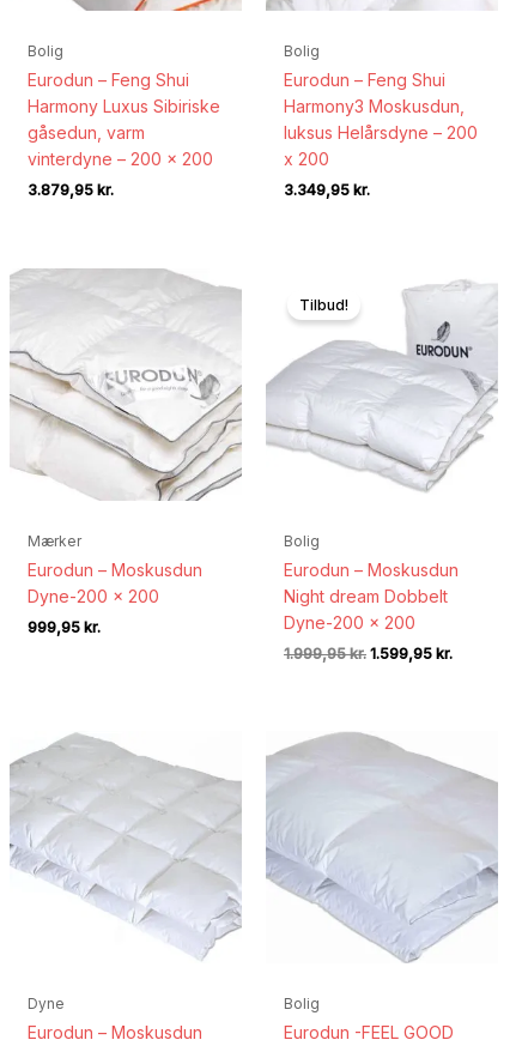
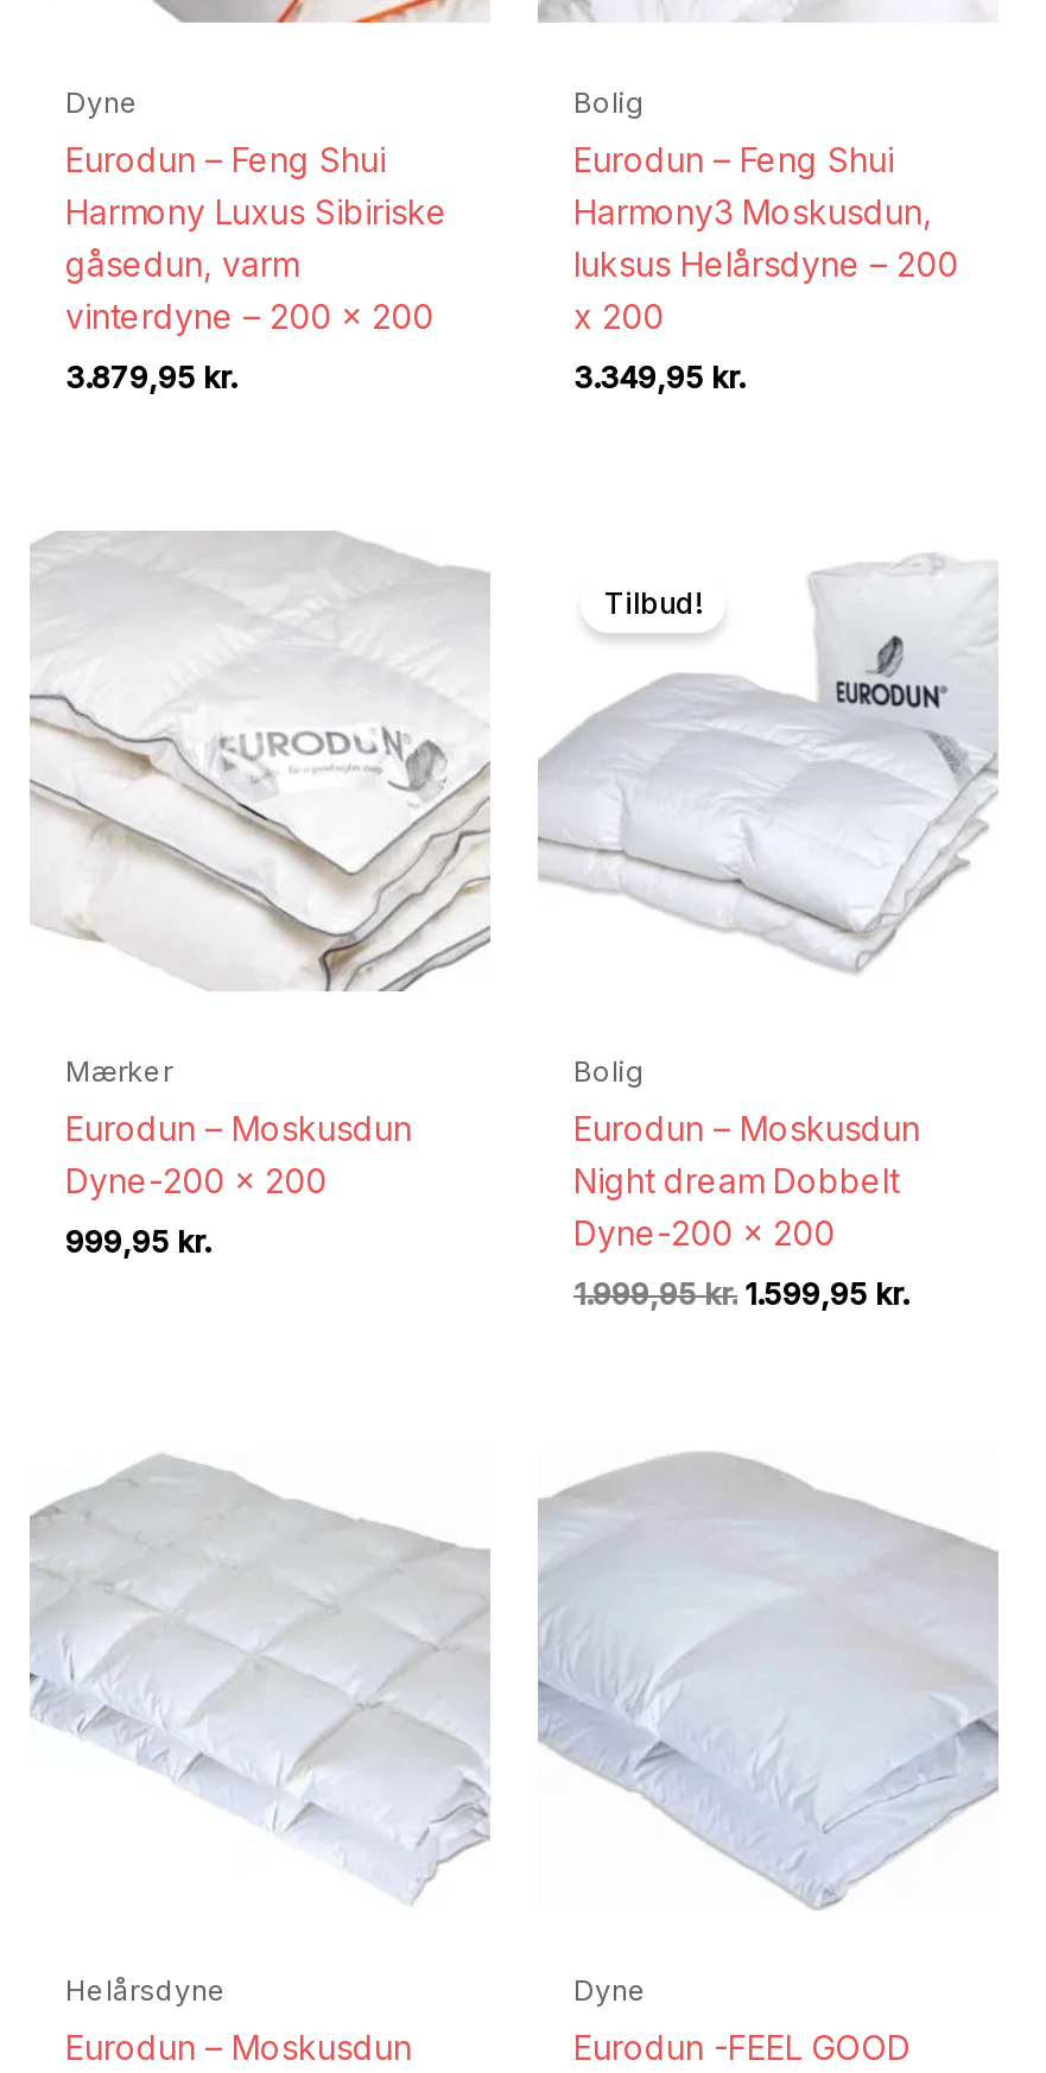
- Bolig
+ Dyne

- Dyne
+ Helårsdyne

- Bolig
+ Dyne
